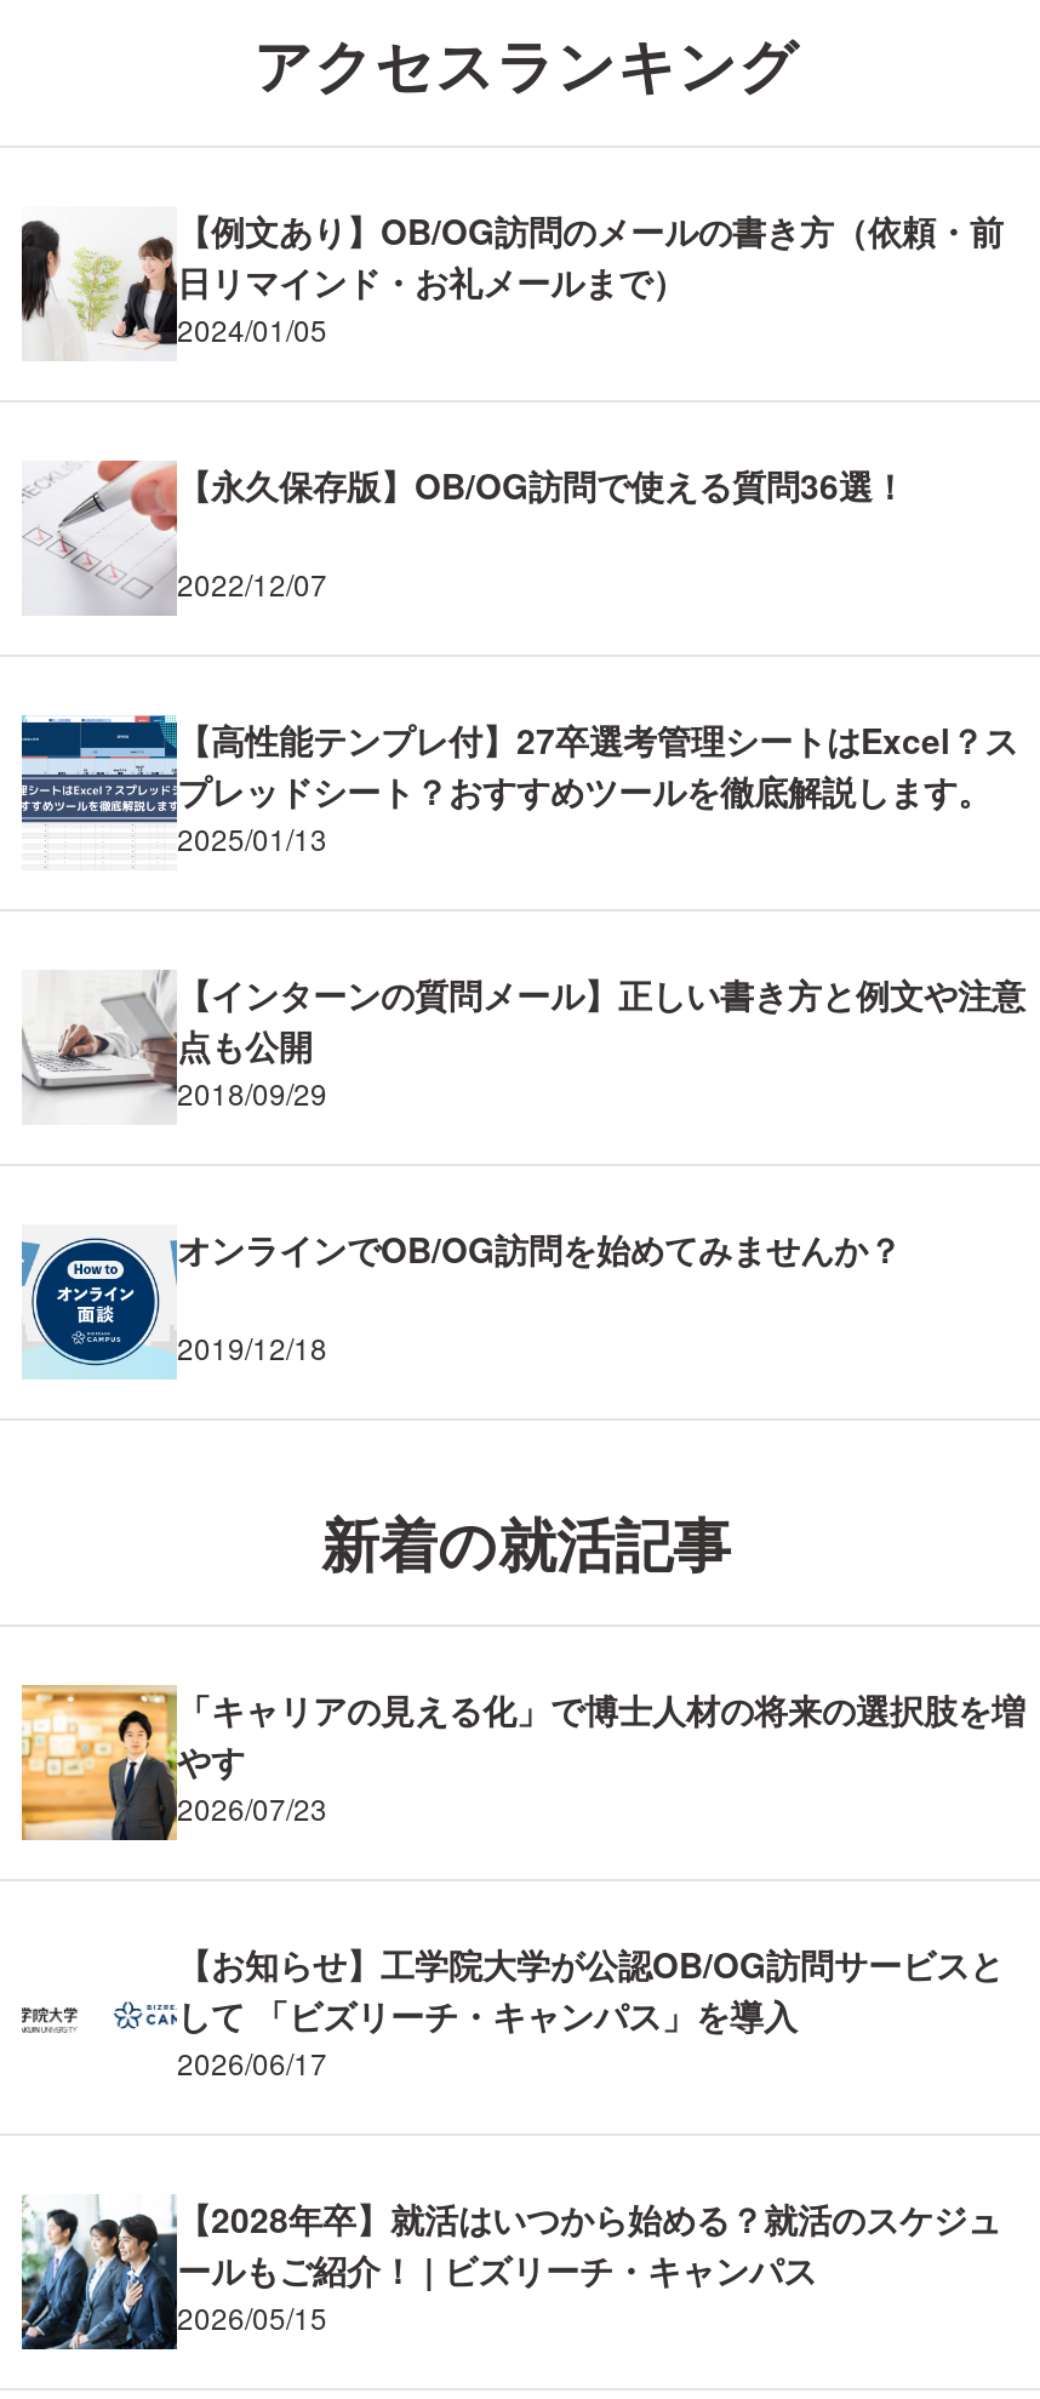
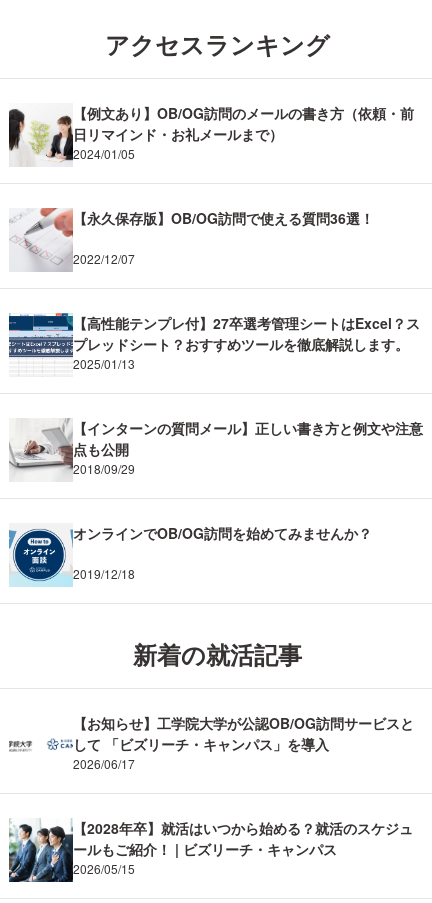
- [image]
- 「キャリアの見える化」で博士人材の将来の選択肢を増
- やす
- 2026/07/23
